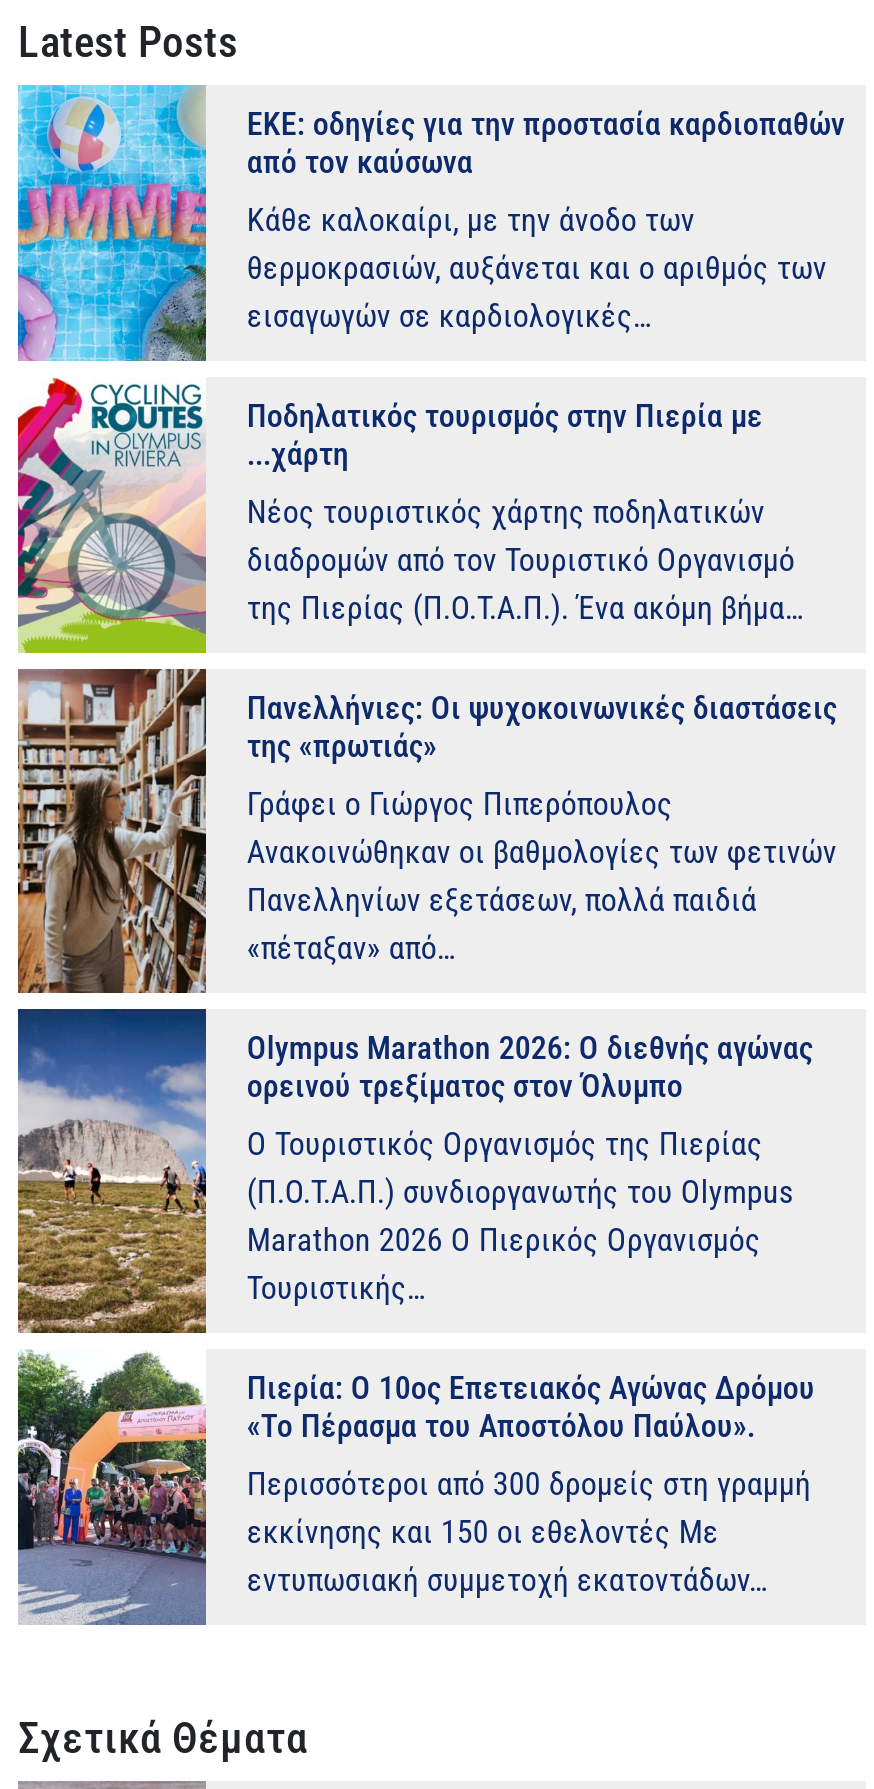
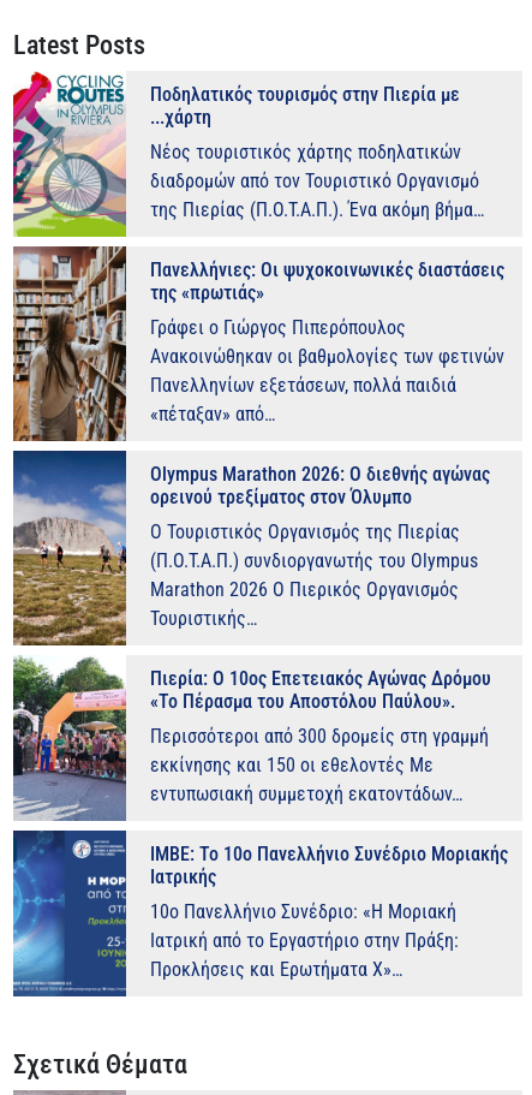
- [image]
- ΕΚΕ: οδηγίες για την προστασία καρδιοπαθών
- από τον καύσωνα
- Κάθε καλοκαίρι, με την άνοδο των
- θερμοκρασιών, αυξάνεται και ο αριθμός των
- εισαγωγών σε καρδιολογικές…

moved up: [image] | Ποδηλατικός τουρισμός στην Πιερία με | ...χάρτη | ... | εκκίνησης και 150 οι εθελοντές Με | εντυπωσιακή συμμετοχή εκατοντάδων…

+ [image]
+ ΙΜΒΕ: Το 10ο Πανελλήνιο Συνέδριο Μοριακής
+ Ιατρικής
+ 10ο Πανελλήνιο Συνέδριο: «Η Μοριακή
+ Ιατρική από το Εργαστήριο στην Πράξη:
+ Προκλήσεις και Ερωτήματα Χ»…
